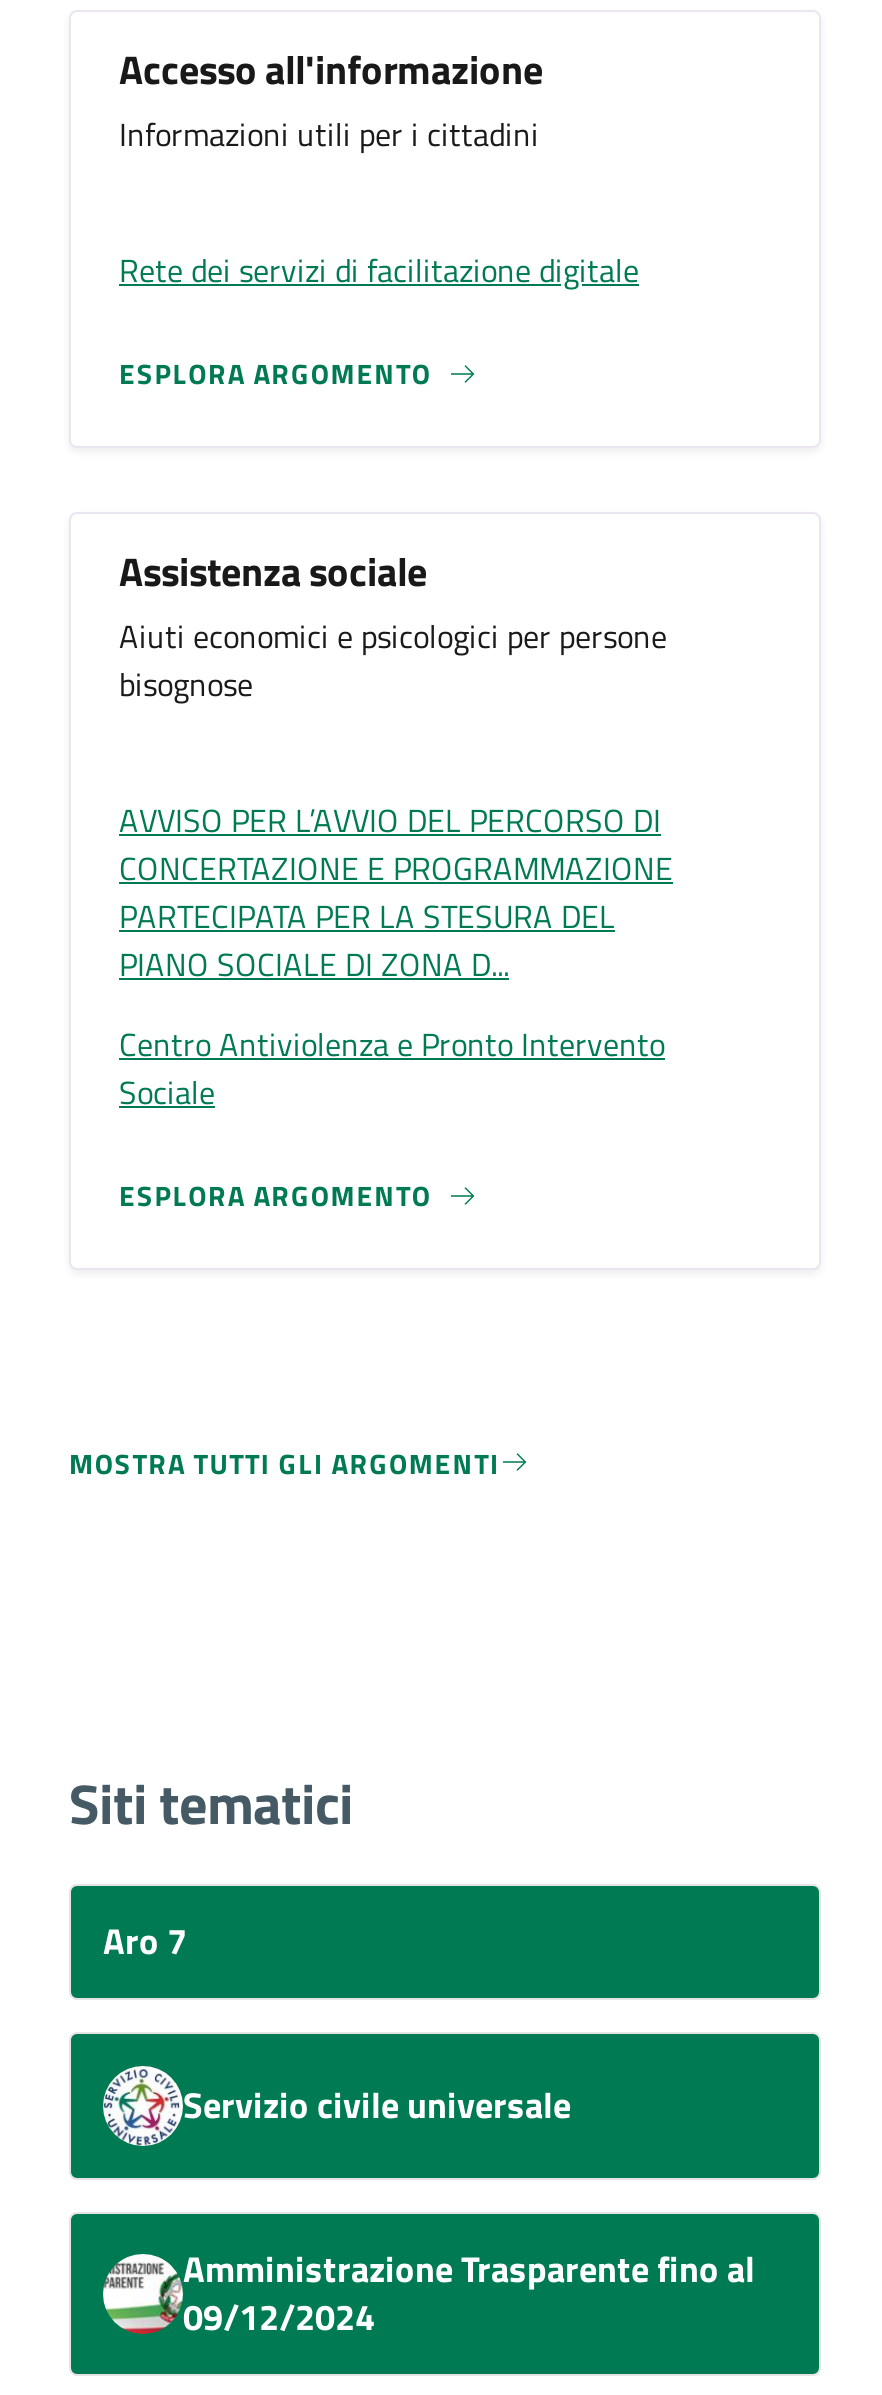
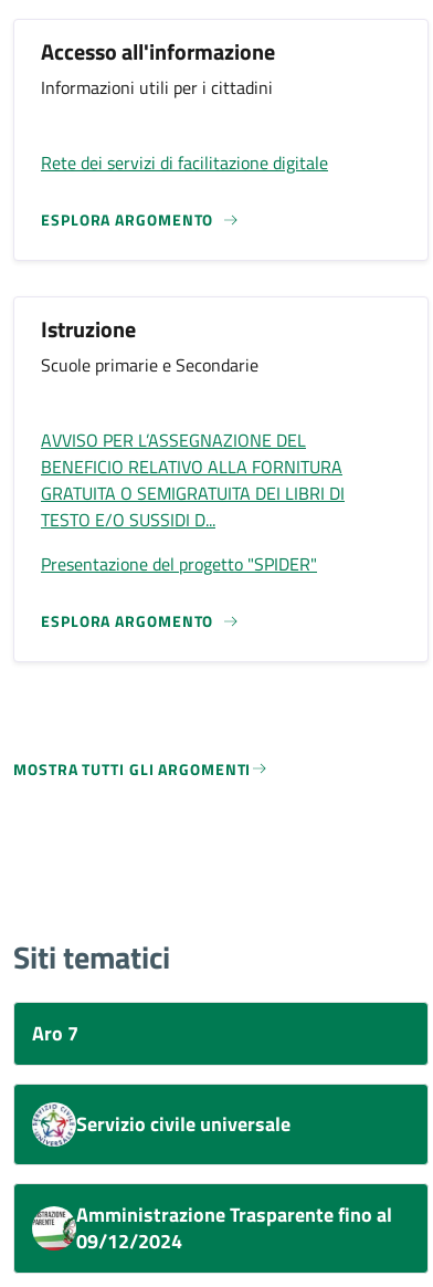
- Assistenza sociale
- Aiuti economici e psicologici per persone
- bisognose
+ Istruzione
+ Scuole primarie e Secondarie

- AVVISO PER L’AVVIO DEL PERCORSO DI
- CONCERTAZIONE E PROGRAMMAZIONE
- PARTECIPATA PER LA STESURA DEL
- PIANO SOCIALE DI ZONA D...
+ AVVISO PER L’ASSEGNAZIONE DEL
+ BENEFICIO RELATIVO ALLA FORNITURA
+ GRATUITA O SEMIGRATUITA DEI LIBRI DI
+ TESTO E/O SUSSIDI D...

- Centro Antiviolenza e Pronto Intervento
- Sociale
+ Presentazione del progetto "SPIDER"
